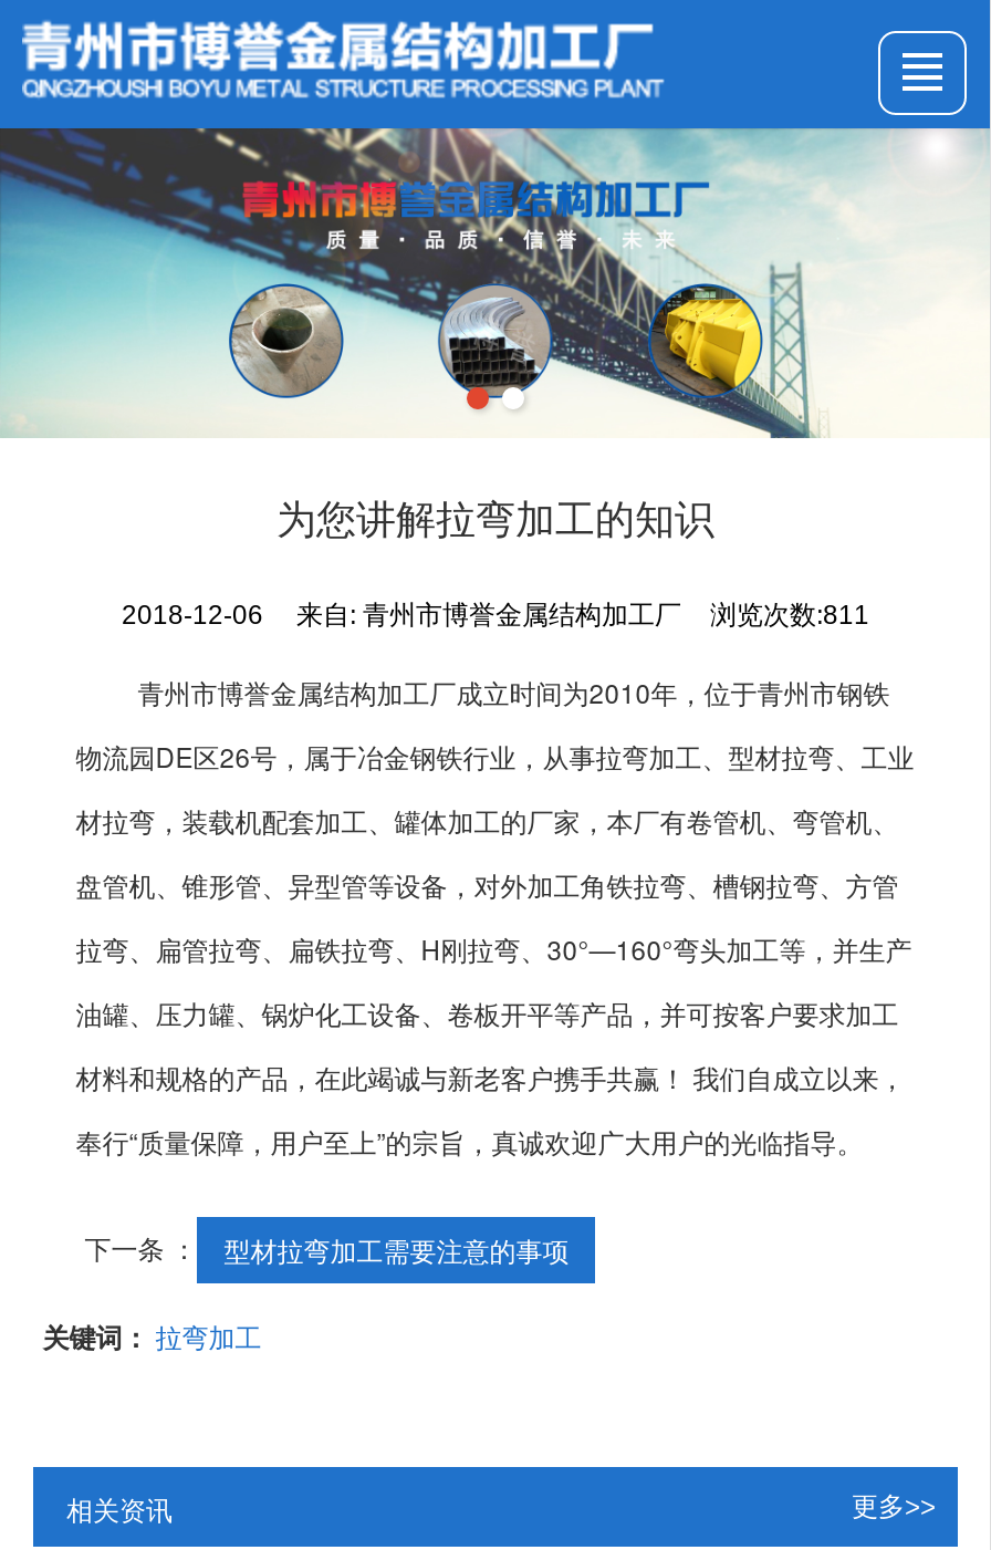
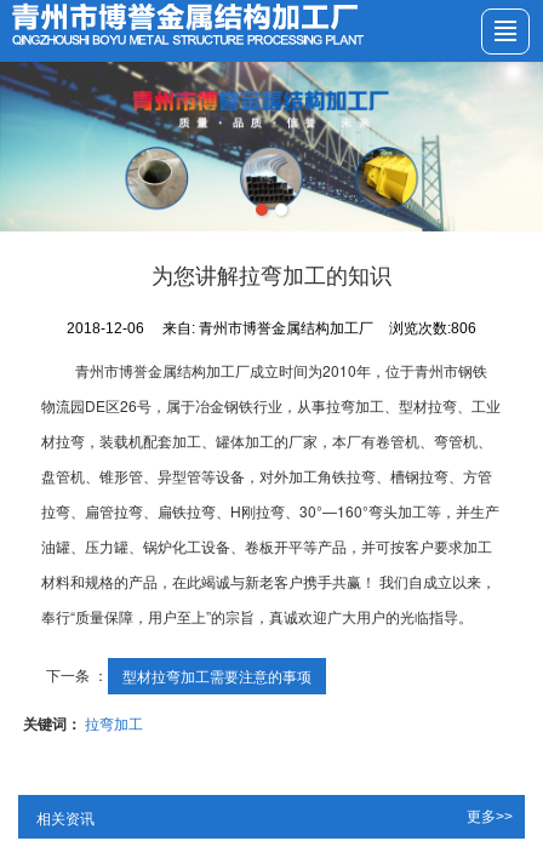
- 2018-12-06 来自:青州市博誉金属结构加工厂 浏览次数:811
+ 2018-12-06 来自:青州市博誉金属结构加工厂 浏览次数:806
